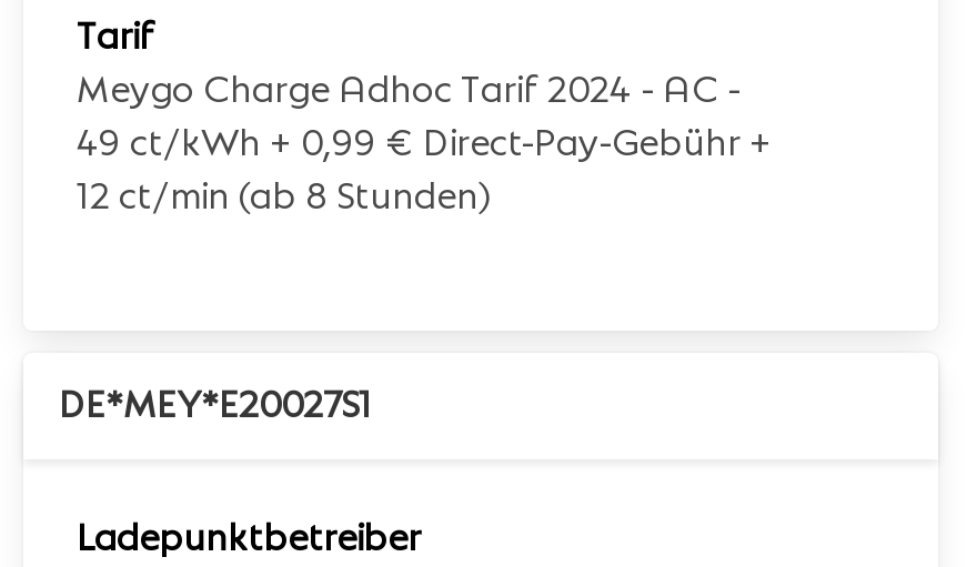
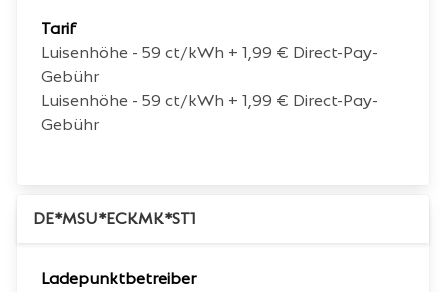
- Meygo Charge Adhoc Tarif 2024 - AC -
- 49 ct/kWh + 0,99 € Direct-Pay-Gebühr +
- 12 ct/min (ab 8 Stunden)
+ Luisenhöhe - 59 ct/kWh + 1,99 € Direct-Pay-
+ Gebühr
+ Luisenhöhe - 59 ct/kWh + 1,99 € Direct-Pay-
+ Gebühr

- DE*MEY*E20027S1
+ DE*MSU*ECKMK*ST1
